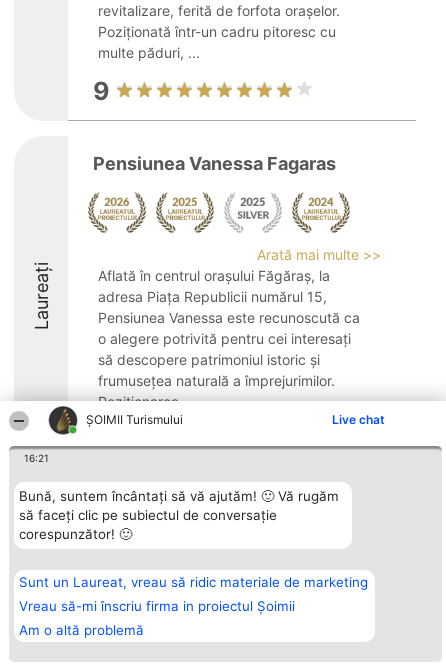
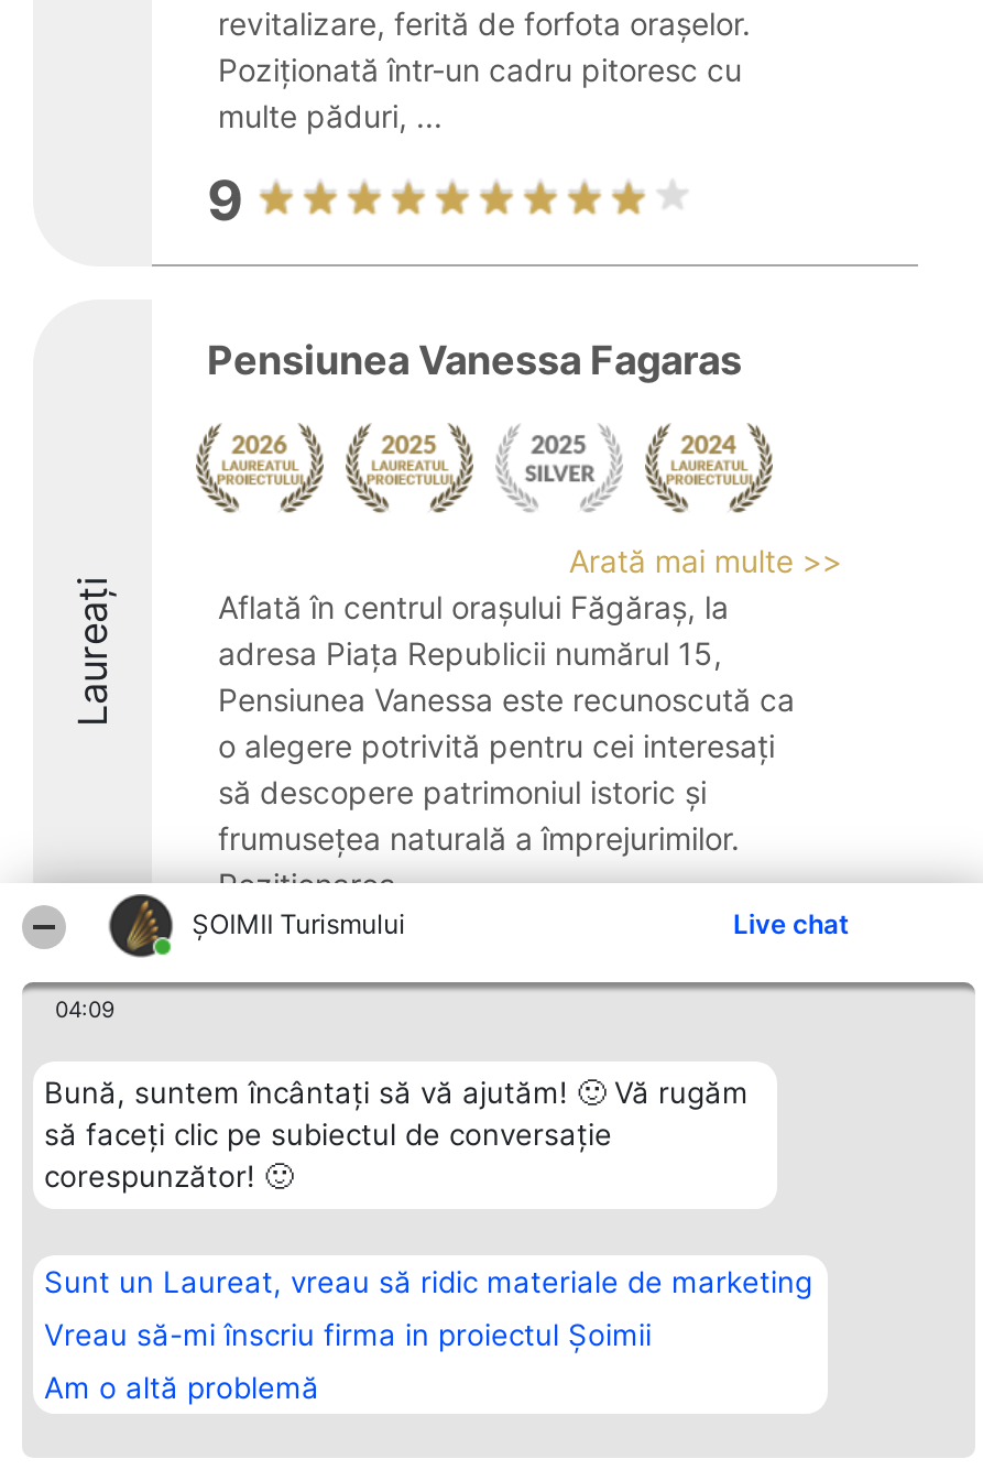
- 16:21
+ 04:09
